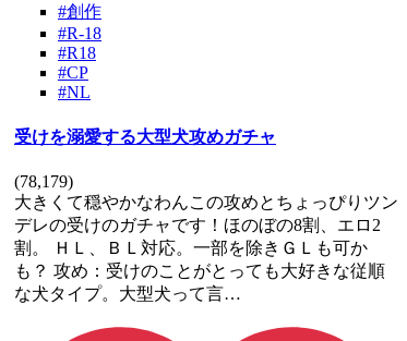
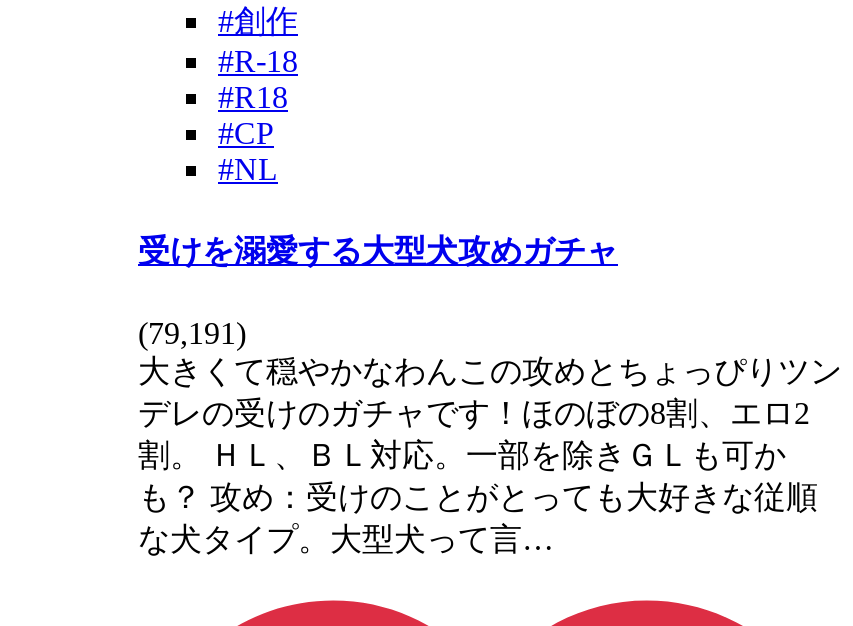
- (78,179)
+ (79,191)
